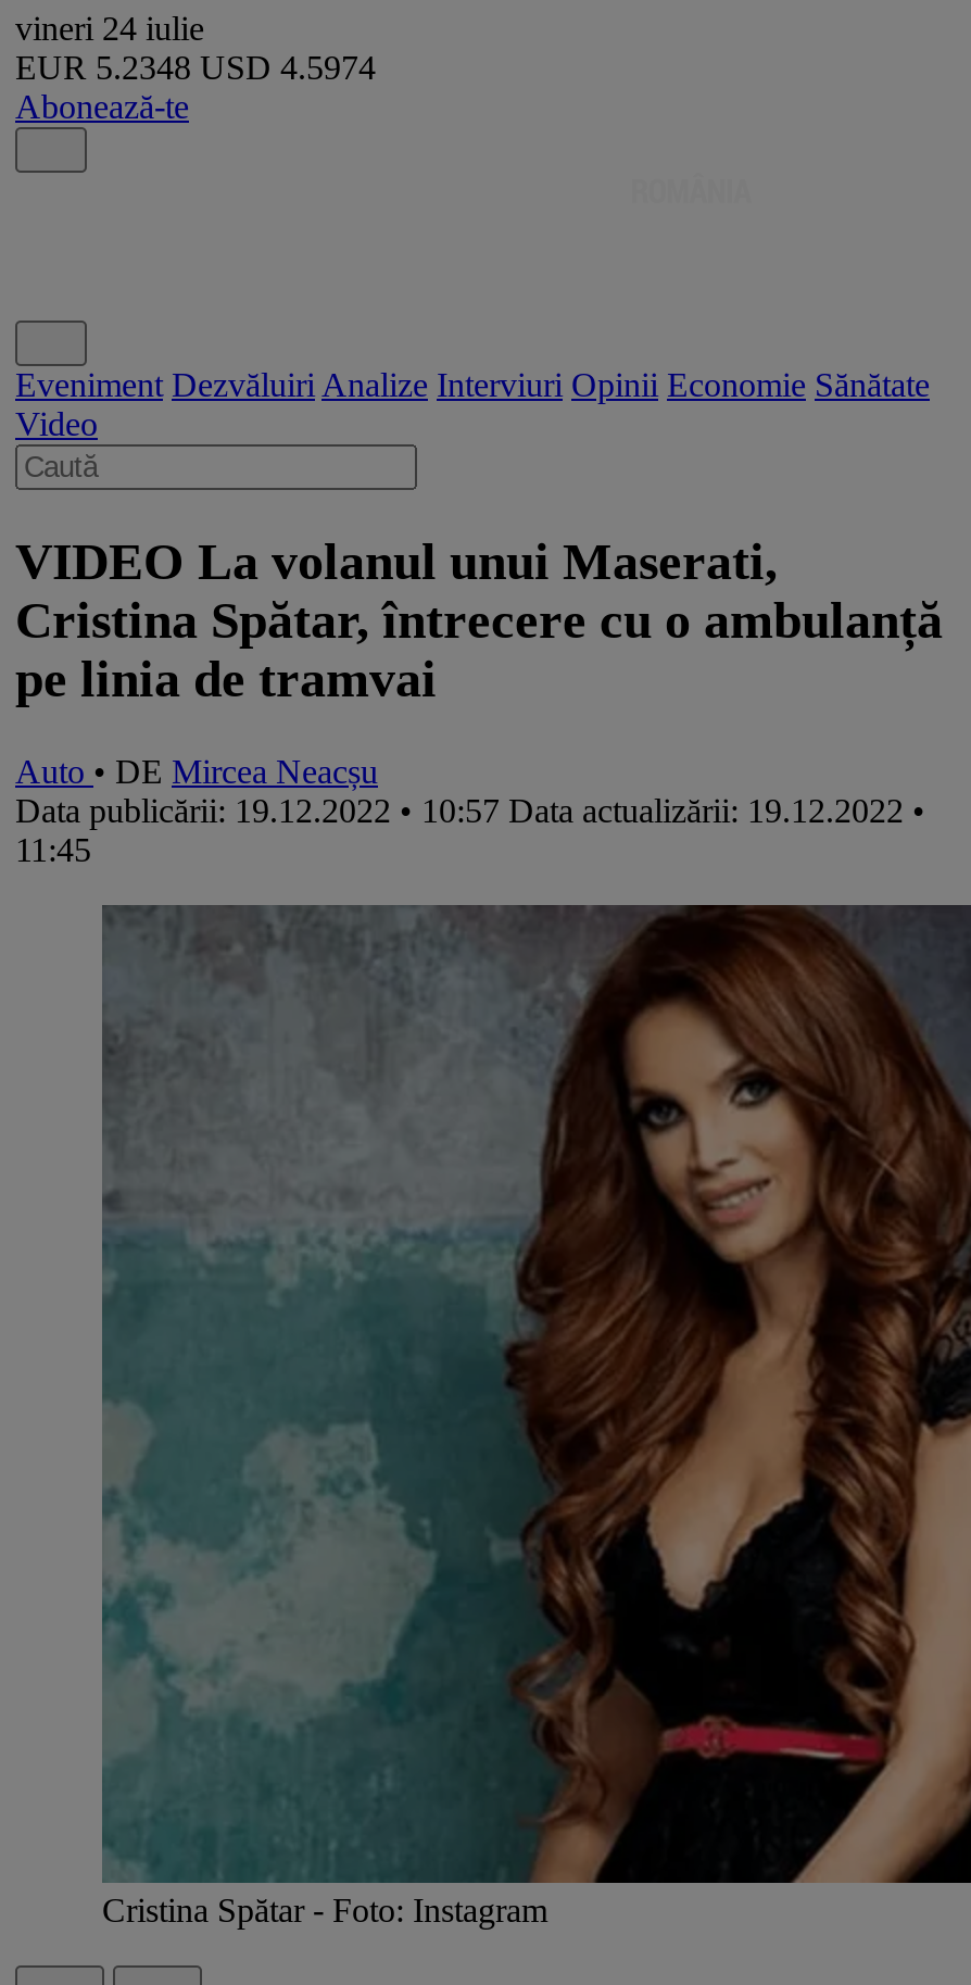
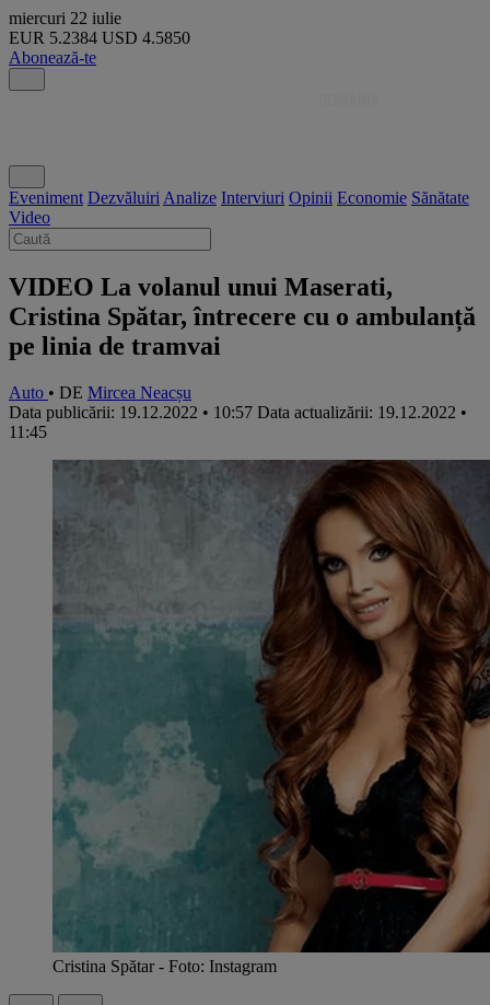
- vineri 24 iulie
+ miercuri 22 iulie

- EUR 5.2348 USD 4.5974
+ EUR 5.2384 USD 4.5850
